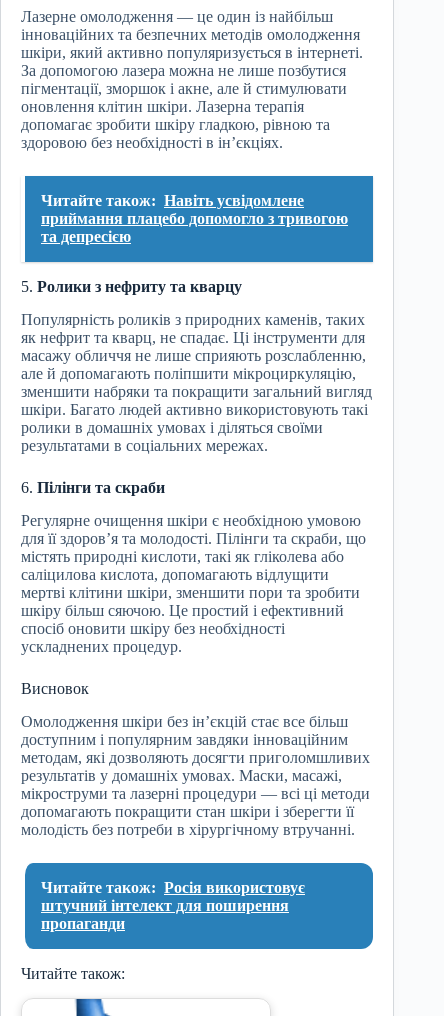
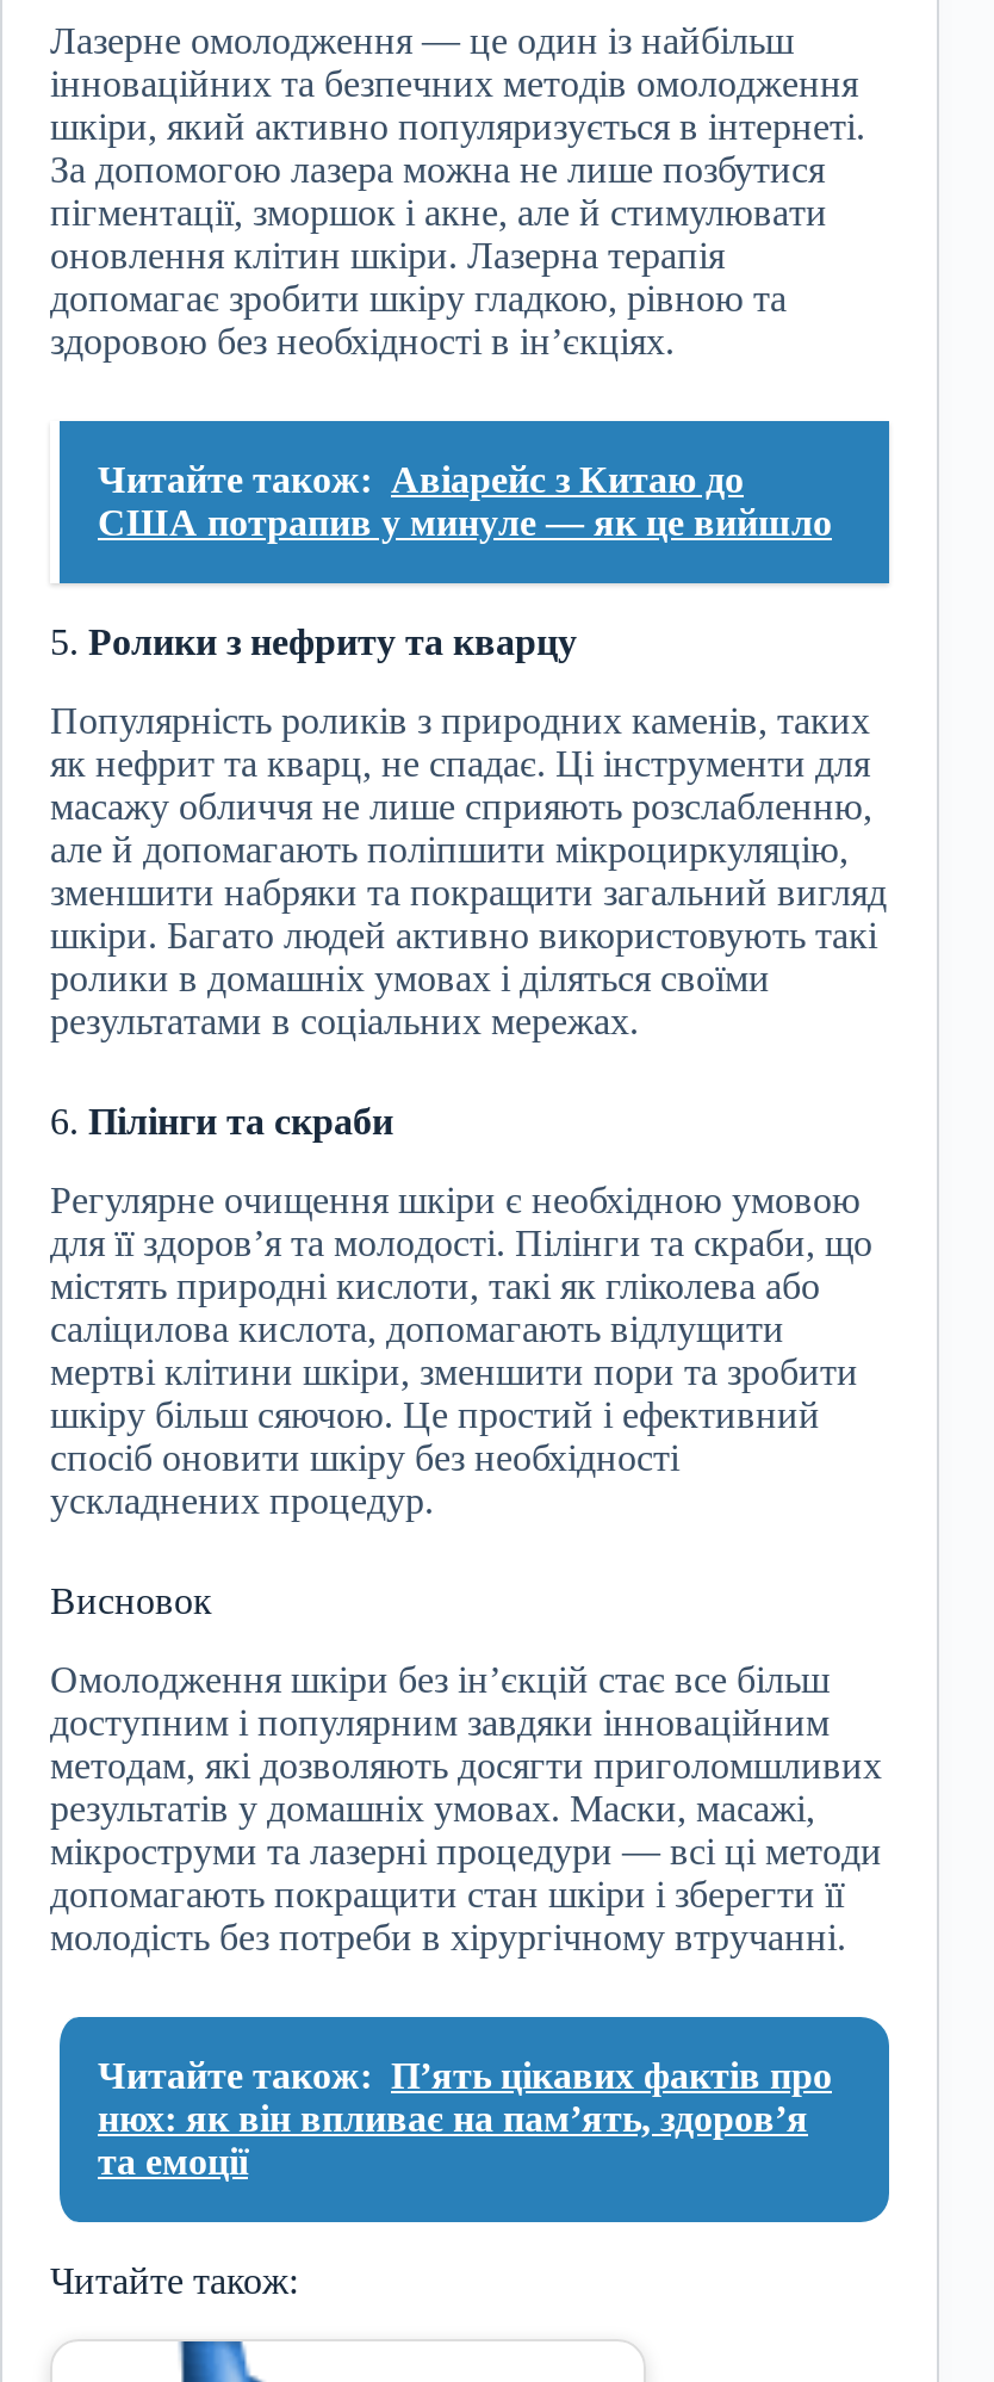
- Читайте також: Навіть усвідомлене
- приймання плацебо допомогло з тривогою
- та депресією
+ Читайте також: Авіарейс з Китаю до
+ США потрапив у минуле — як це вийшло

- Читайте також: Росія використовує
- штучний інтелект для поширення
- пропаганди
+ Читайте також: П’ять цікавих фактів про
+ нюх: як він впливає на пам’ять, здоров’я
+ та емоції
